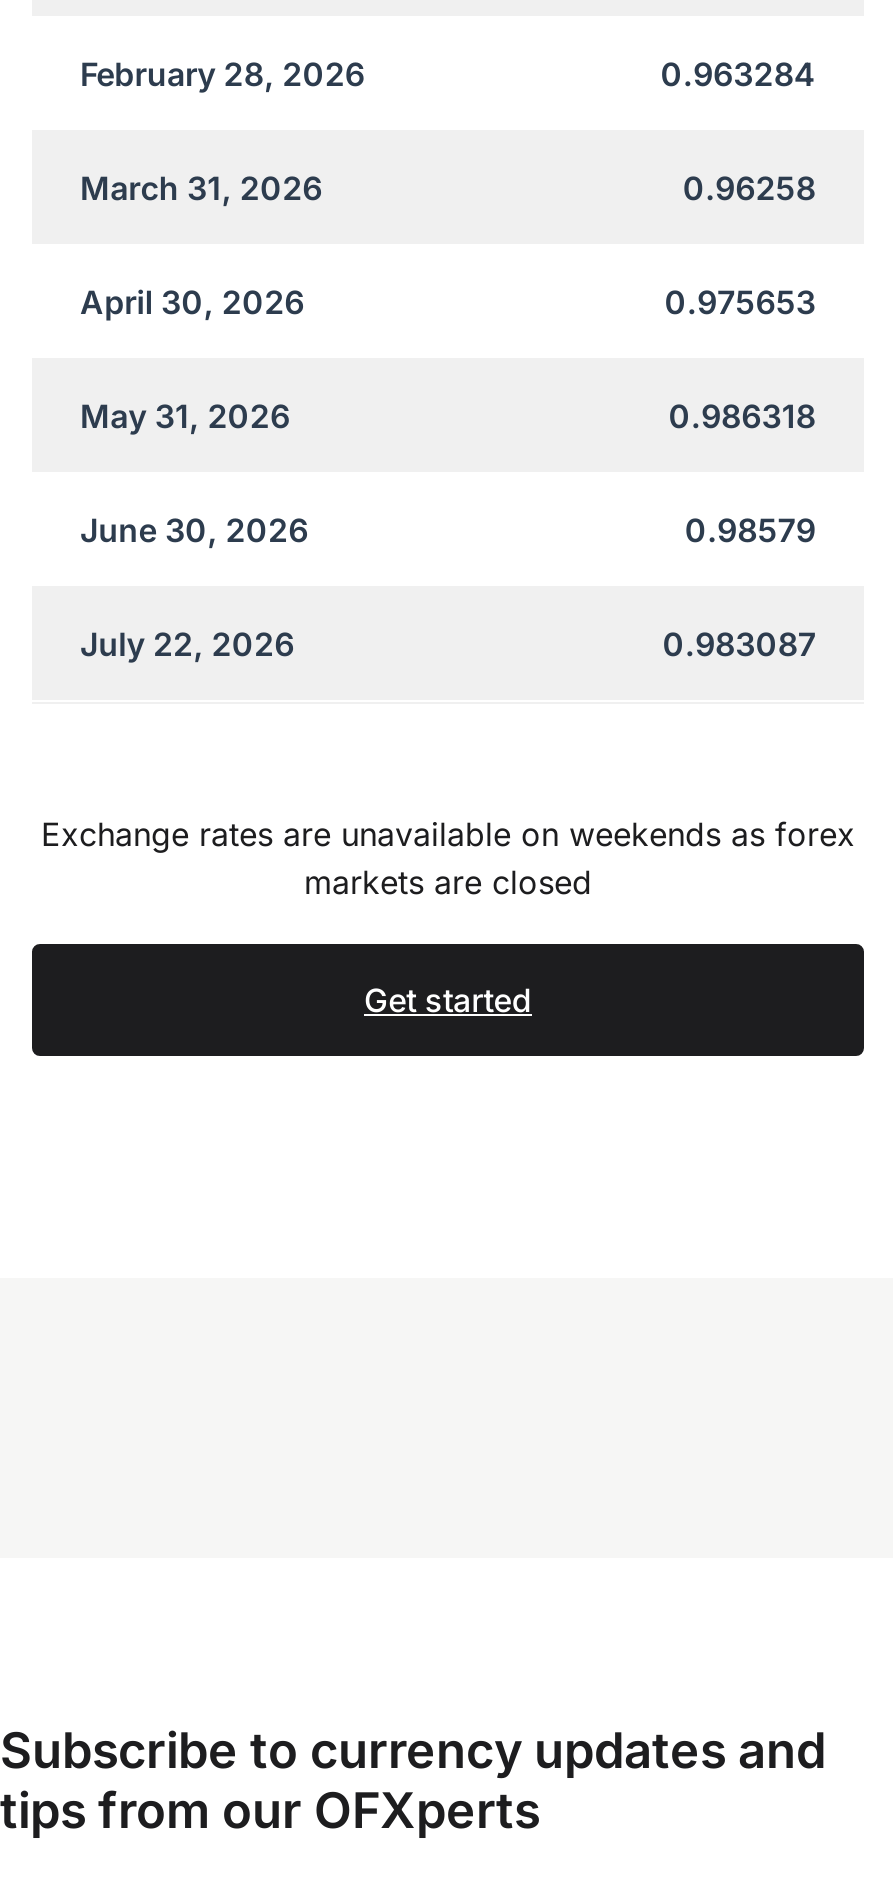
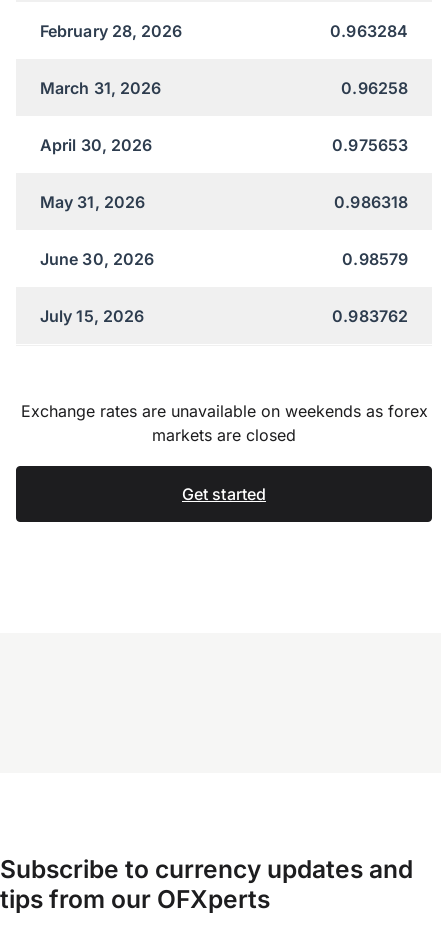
- July 22, 2026
+ July 15, 2026

- 0.983087
+ 0.983762
